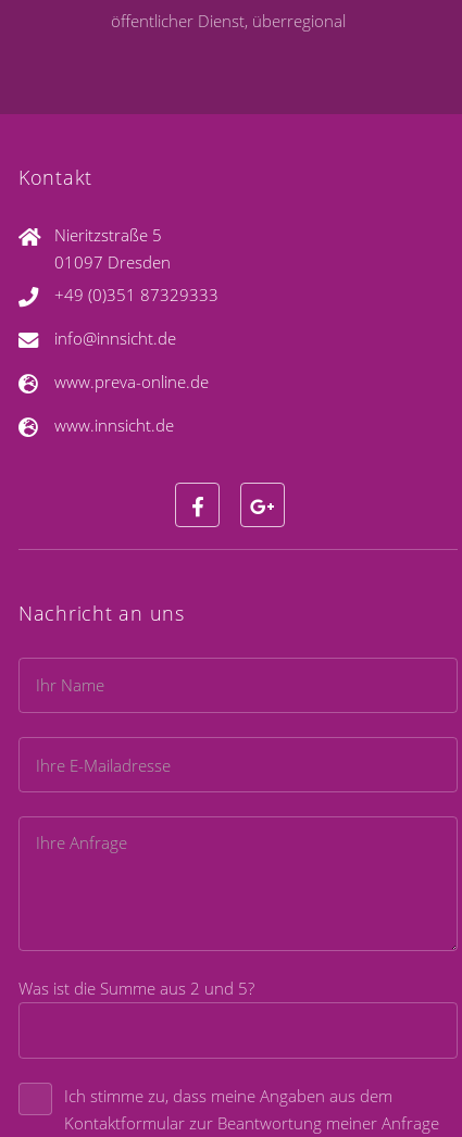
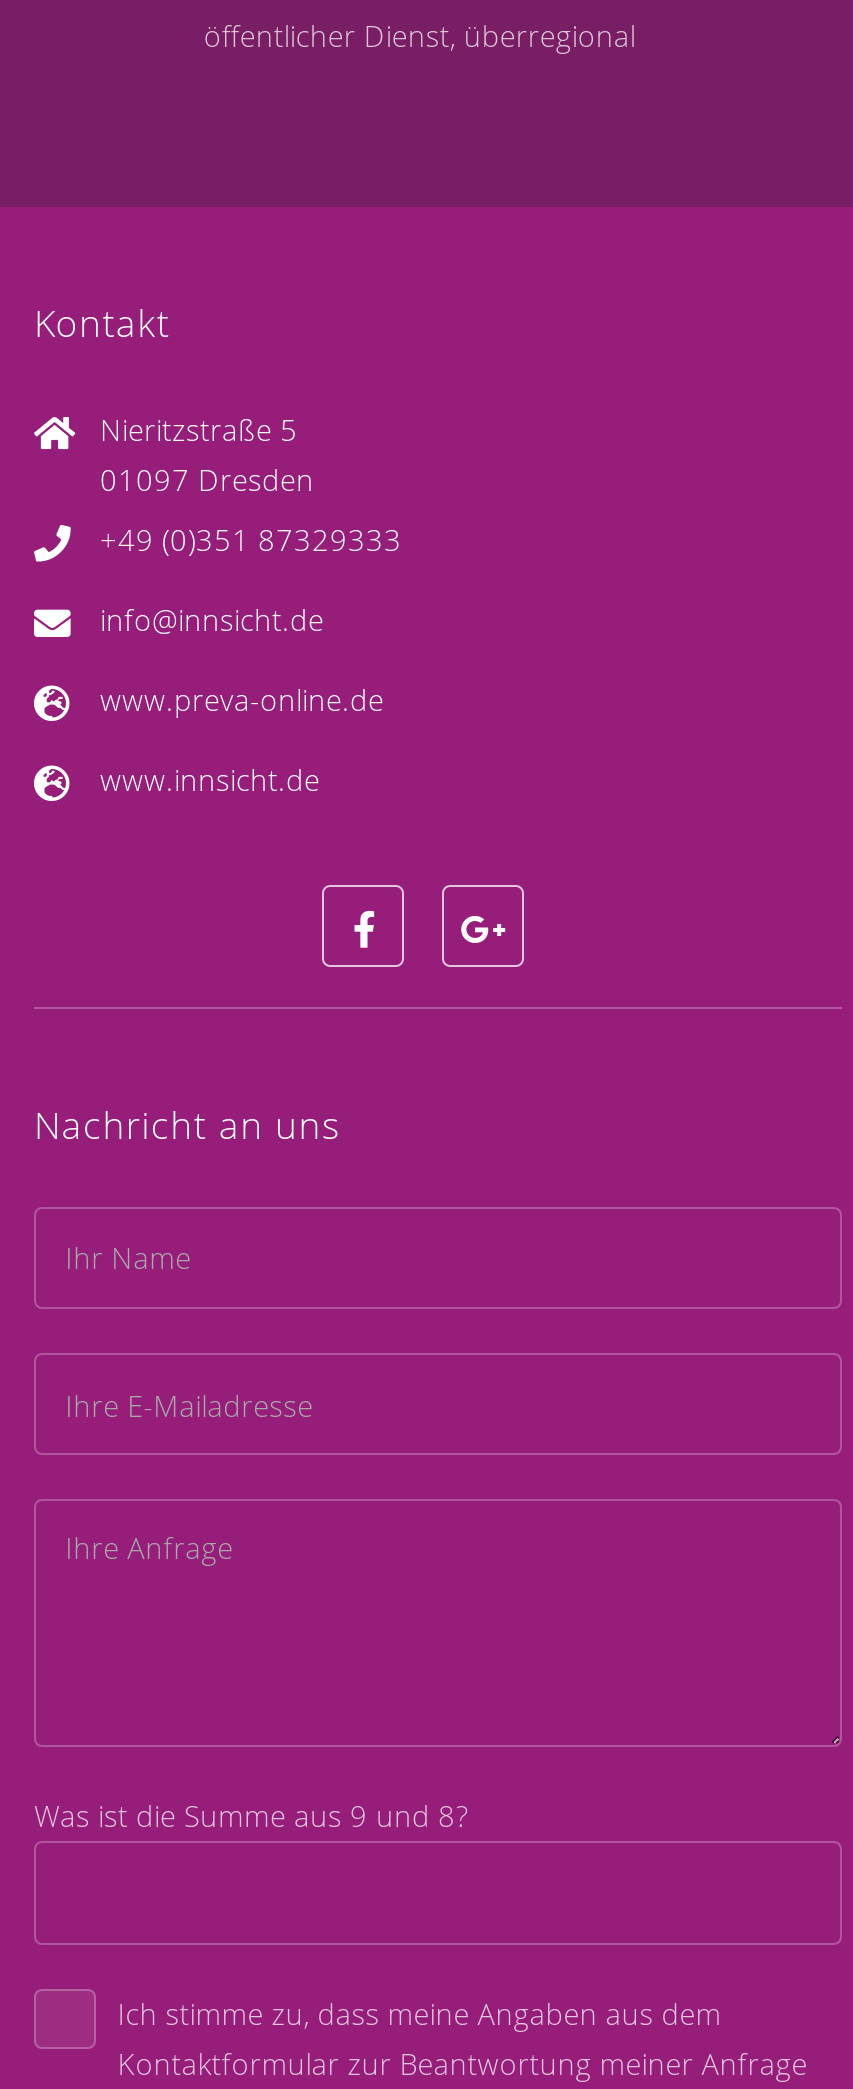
- Was ist die Summe aus 2 und 5?
+ Was ist die Summe aus 9 und 8?
